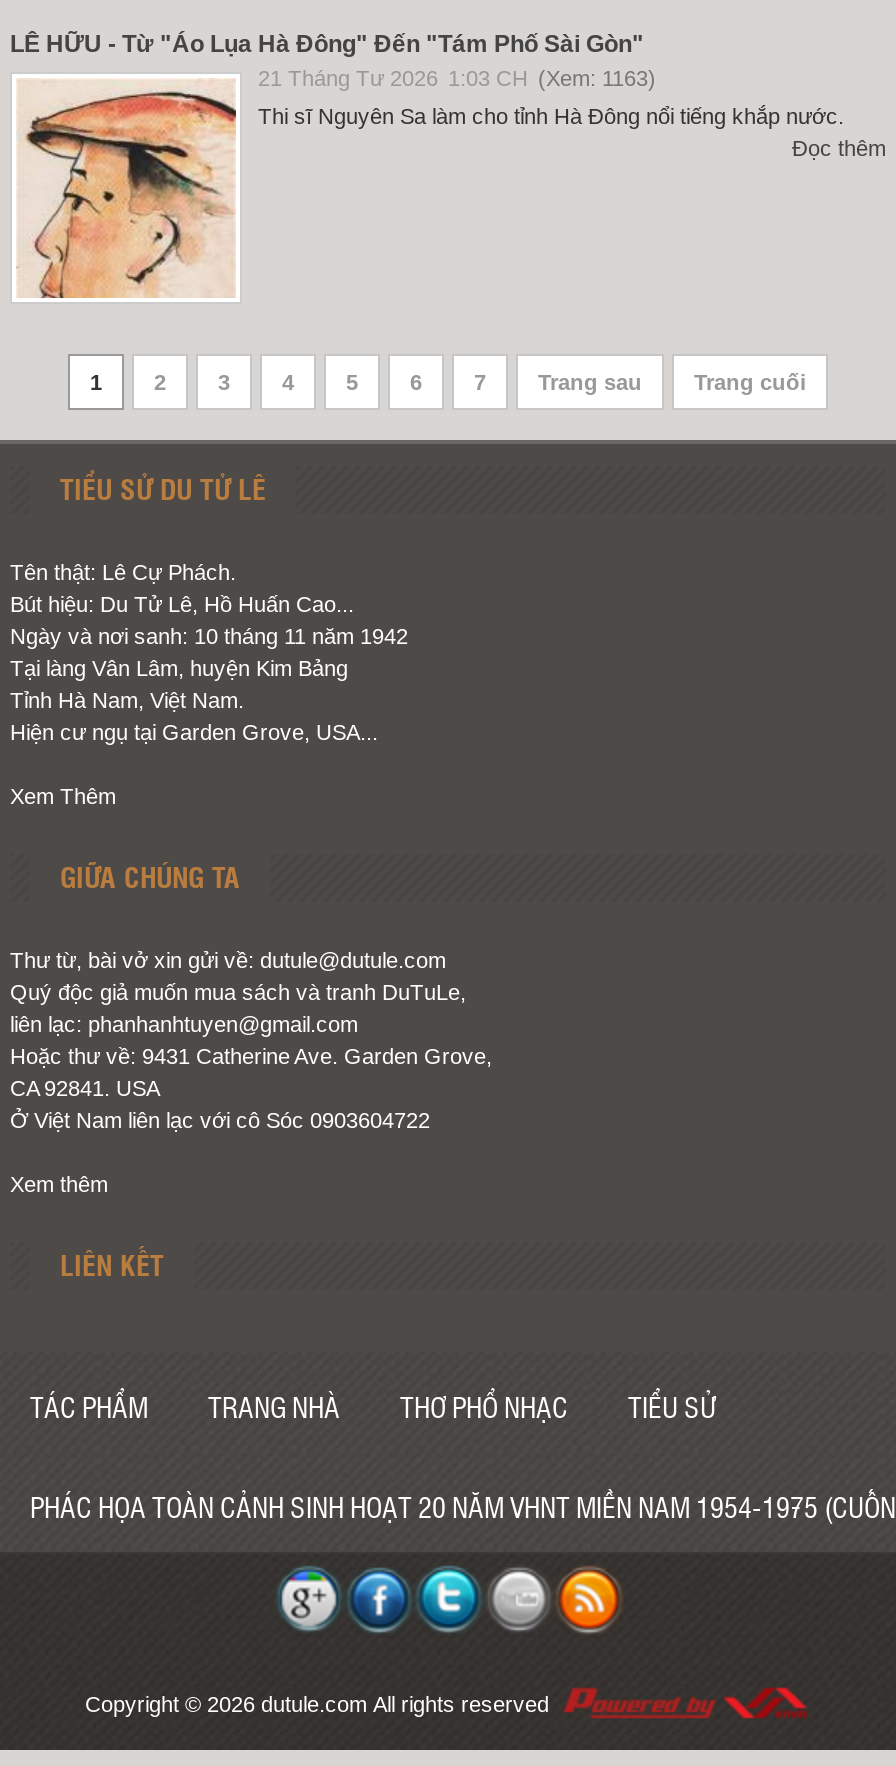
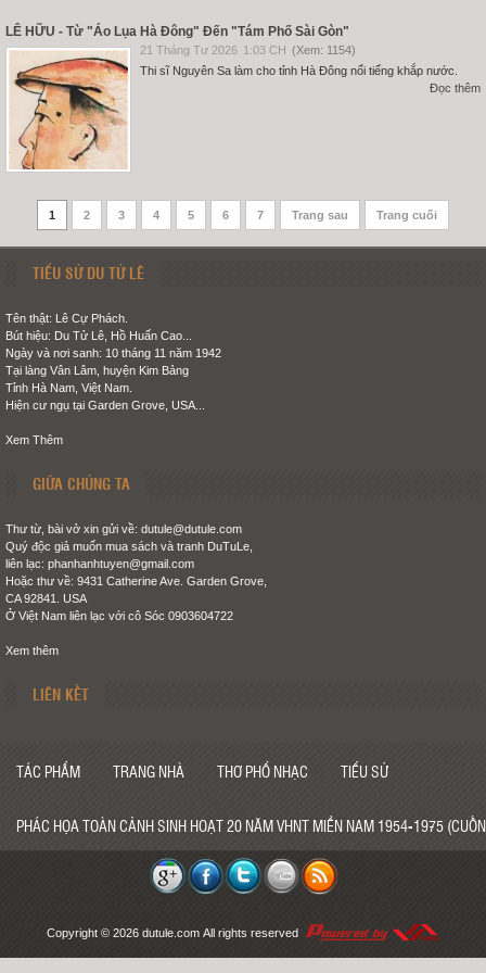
- 21 Tháng Tư 2026 1:03 CH (Xem: 1163)
+ 21 Tháng Tư 2026 1:03 CH (Xem: 1154)
